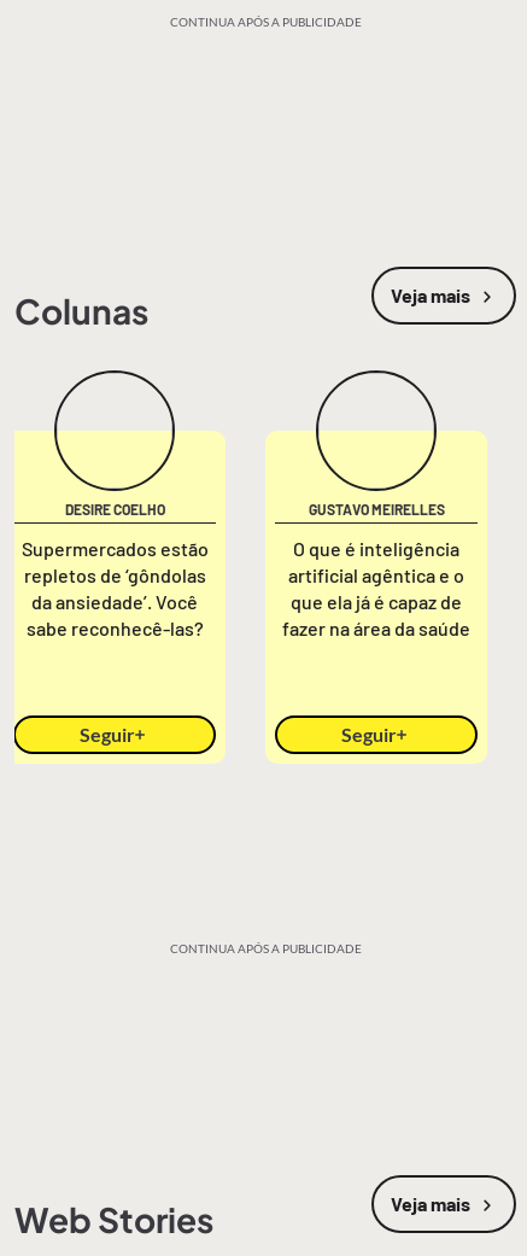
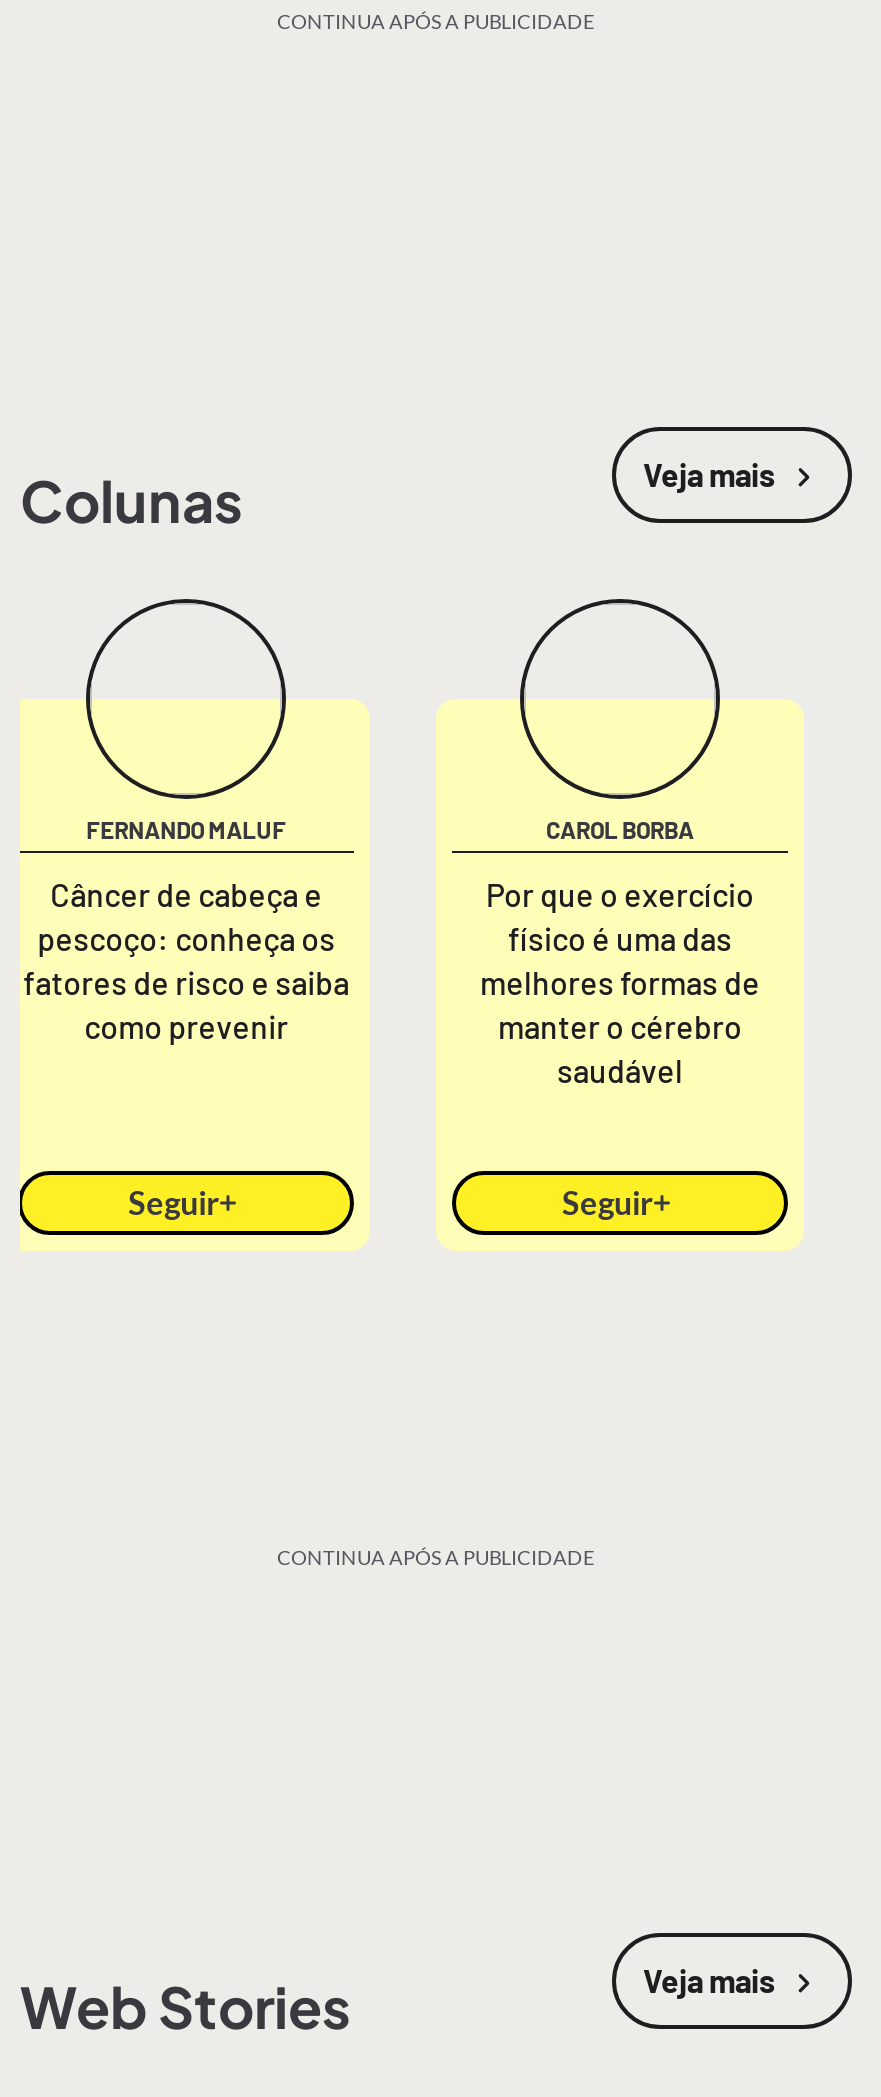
- DESIRE COELHO
+ FERNANDO MALUF

- GUSTAVO MEIRELLES
+ CAROL BORBA

- Supermercados estão
- repletos de ‘gôndolas
- da ansiedade’. Você
- sabe reconhecê-las?
+ Câncer de cabeça e
+ pescoço: conheça os
+ fatores de risco e saiba
+ como prevenir

- O que é inteligência
- artificial agêntica e o
- que ela já é capaz de
- fazer na área da saúde
+ Por que o exercício
+ físico é uma das
+ melhores formas de
+ manter o cérebro
+ saudável
